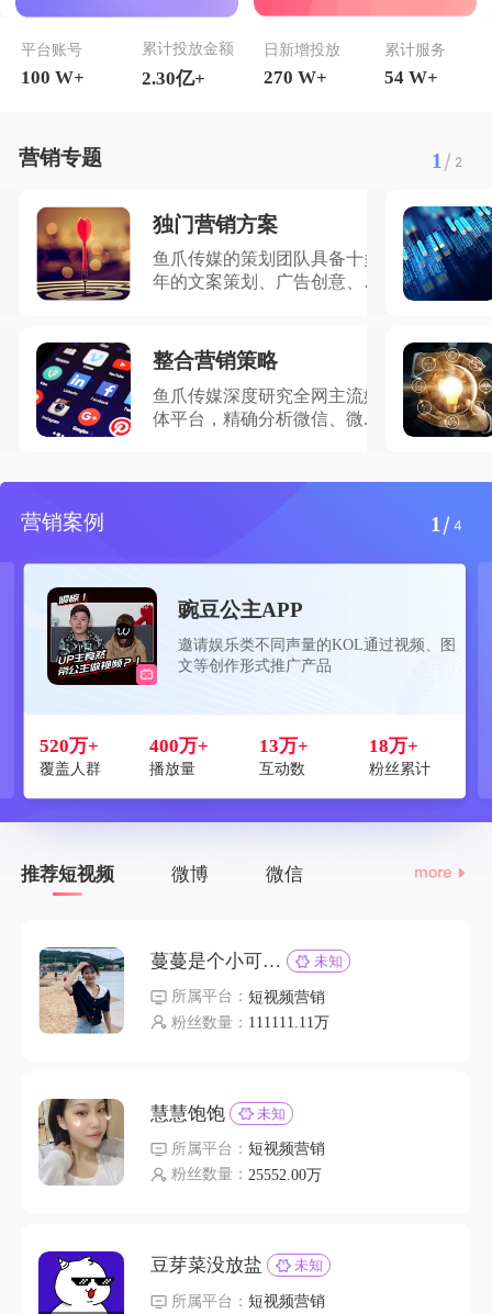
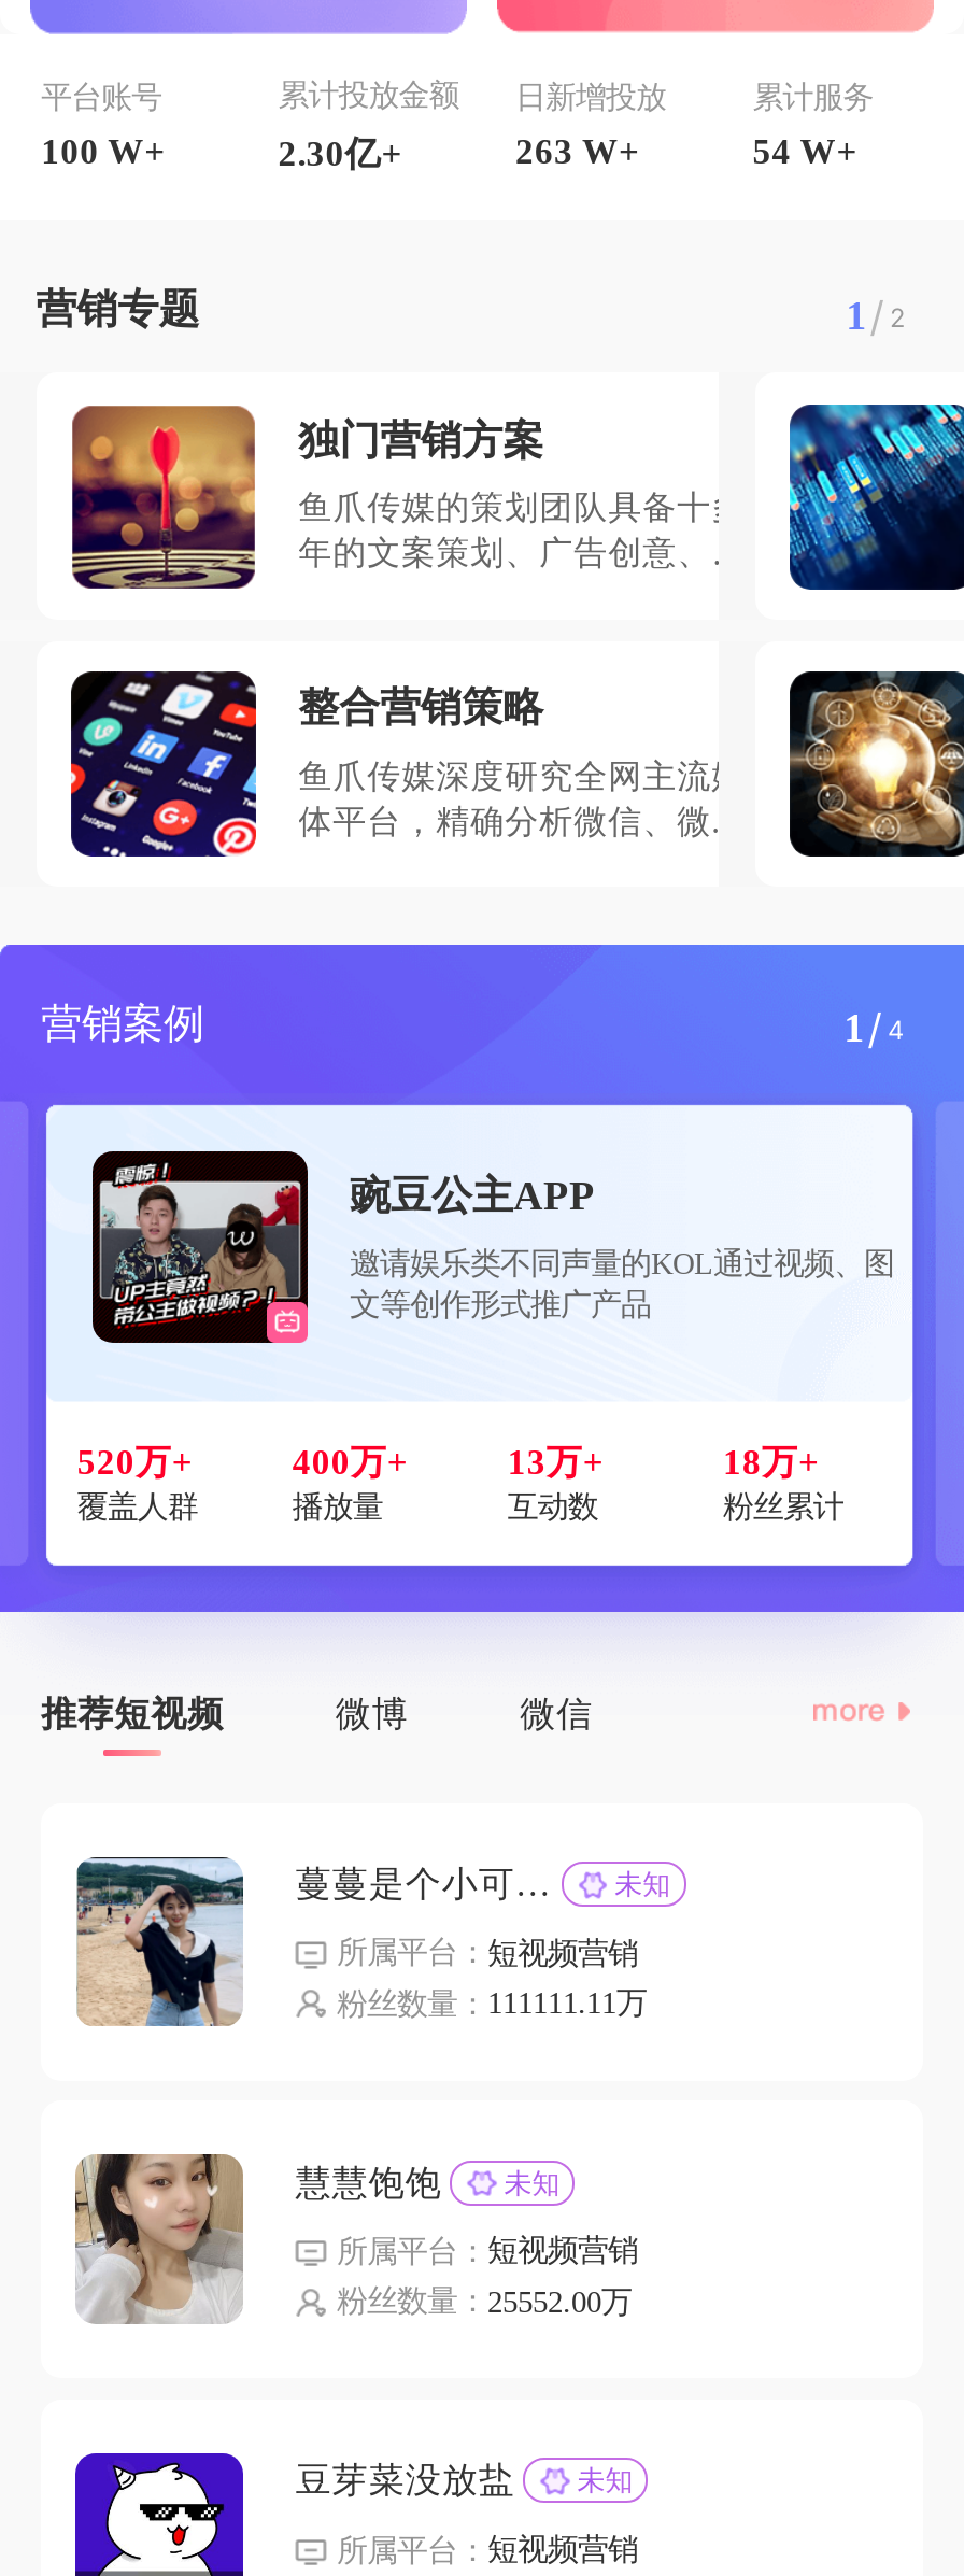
- 270 W+
+ 263 W+
